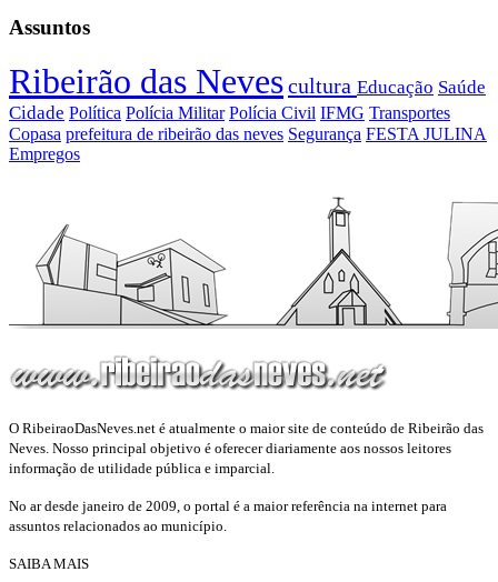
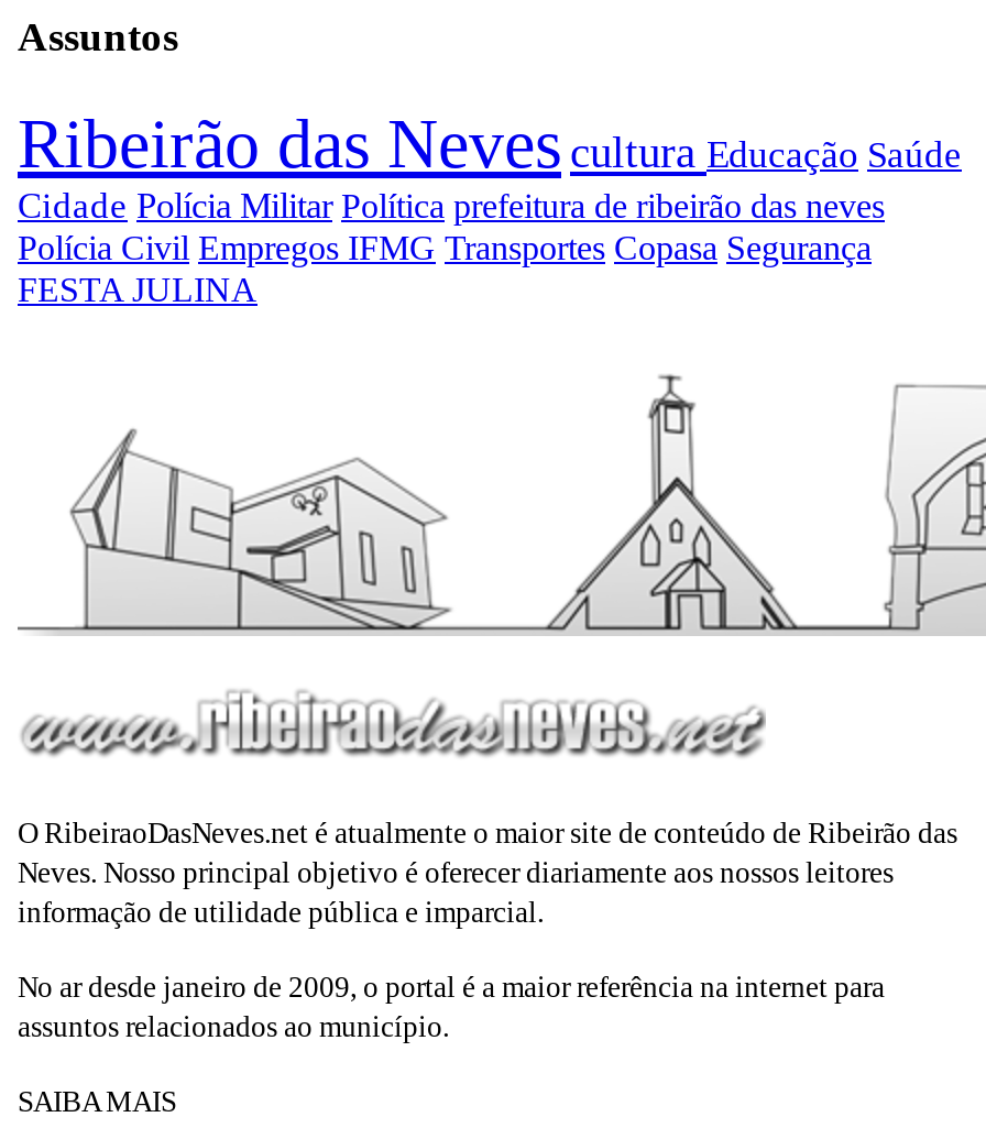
- Cidade Política Polícia Militar Polícia Civil IFMG Transportes
- Copasa prefeitura de ribeirão das neves Segurança FESTA JULINA
- Empregos
+ Cidade Polícia Militar Política prefeitura de ribeirão das neves
+ Polícia Civil Empregos IFMG Transportes Copasa Segurança
+ FESTA JULINA
